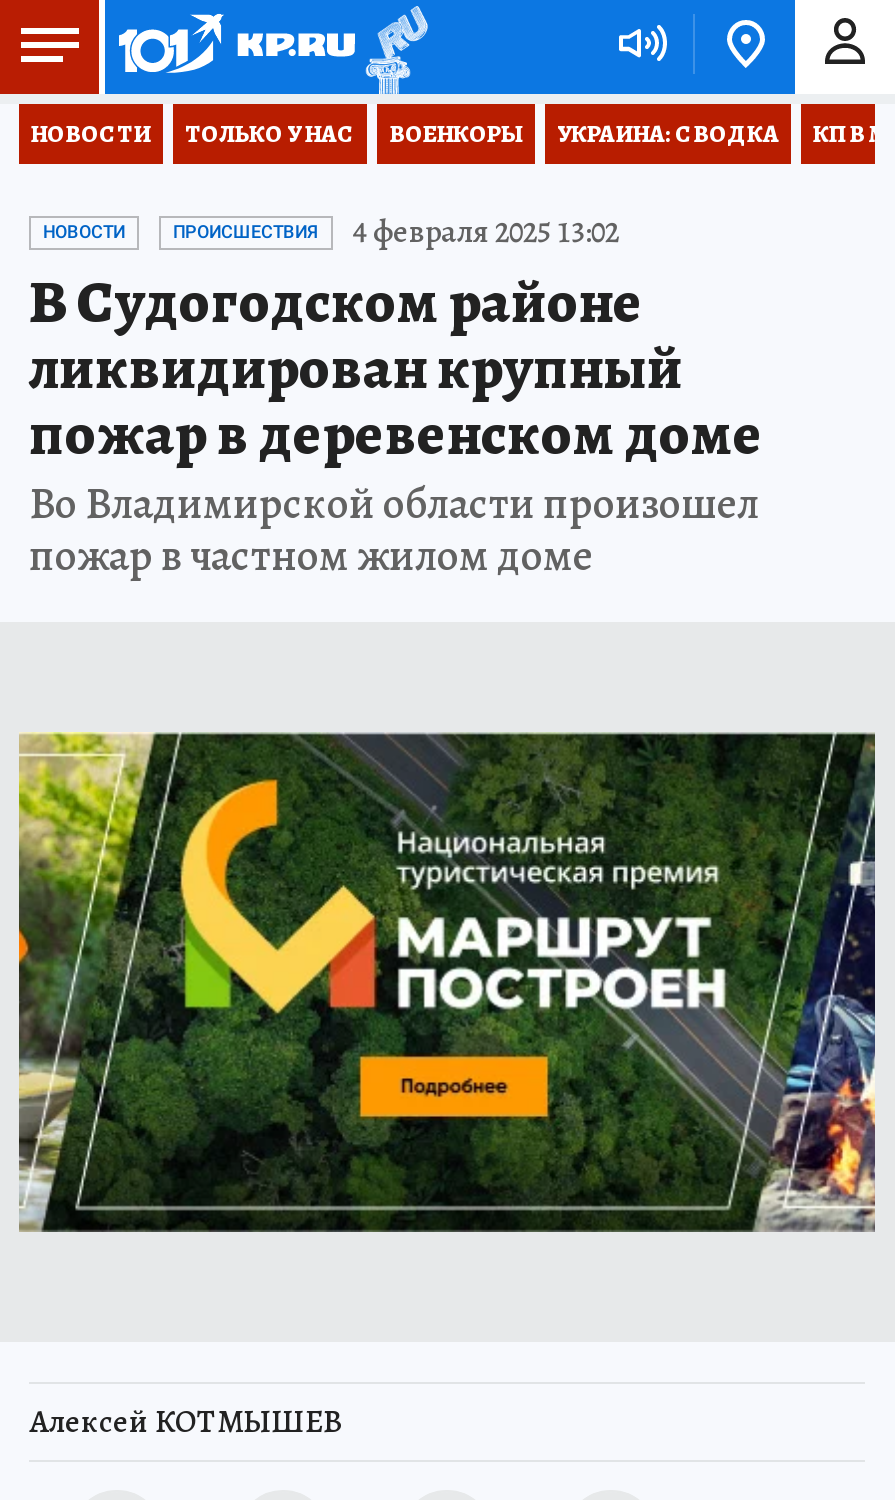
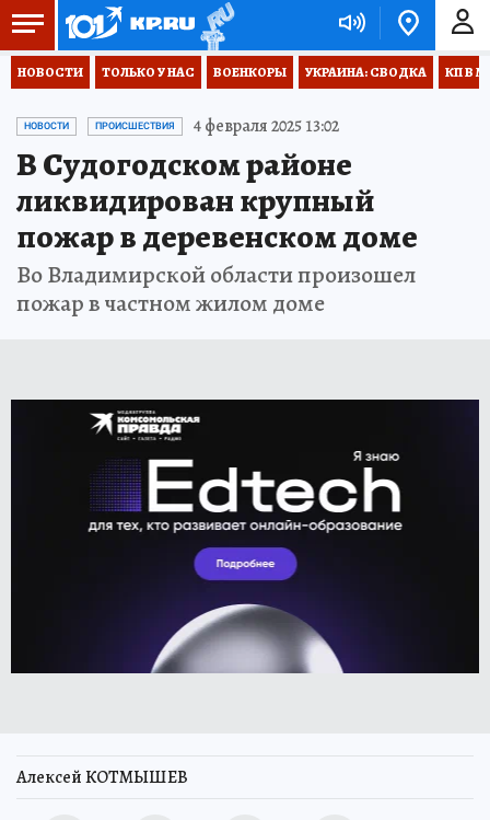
- [image]
+ [image]
